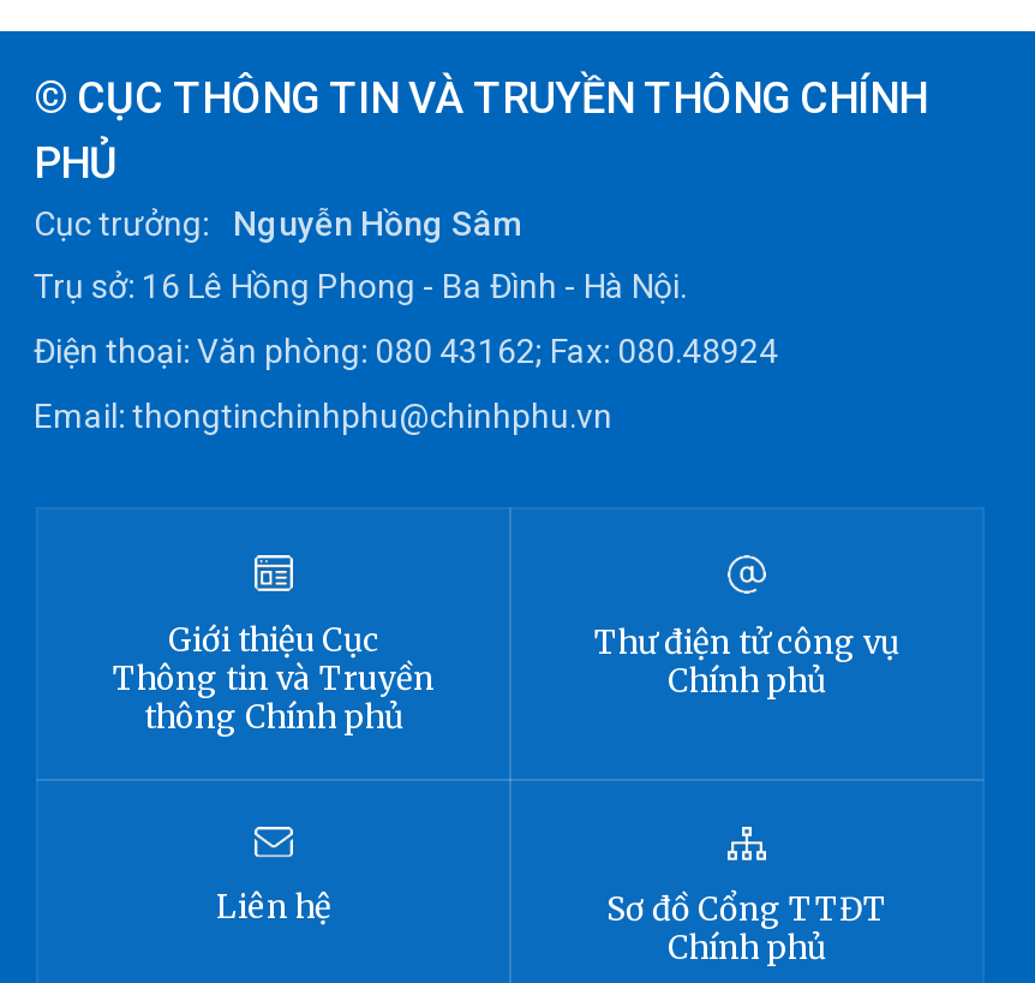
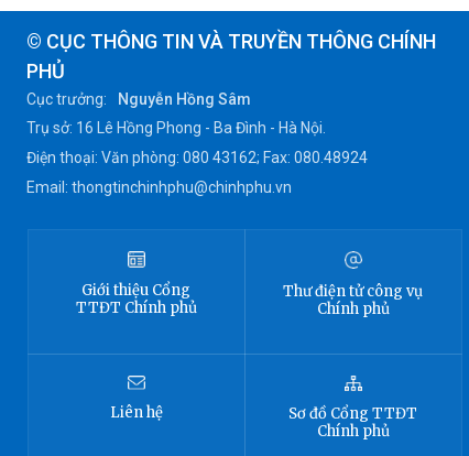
- Giới thiệu Cục
- Thông tin và Truyền
- thông Chính phủ
+ Giới thiệu Cổng
+ TTĐT Chính phủ
